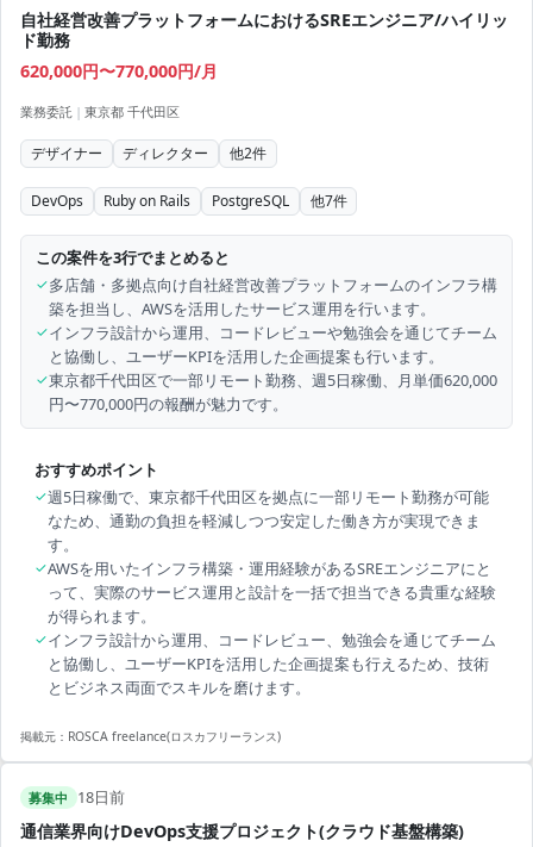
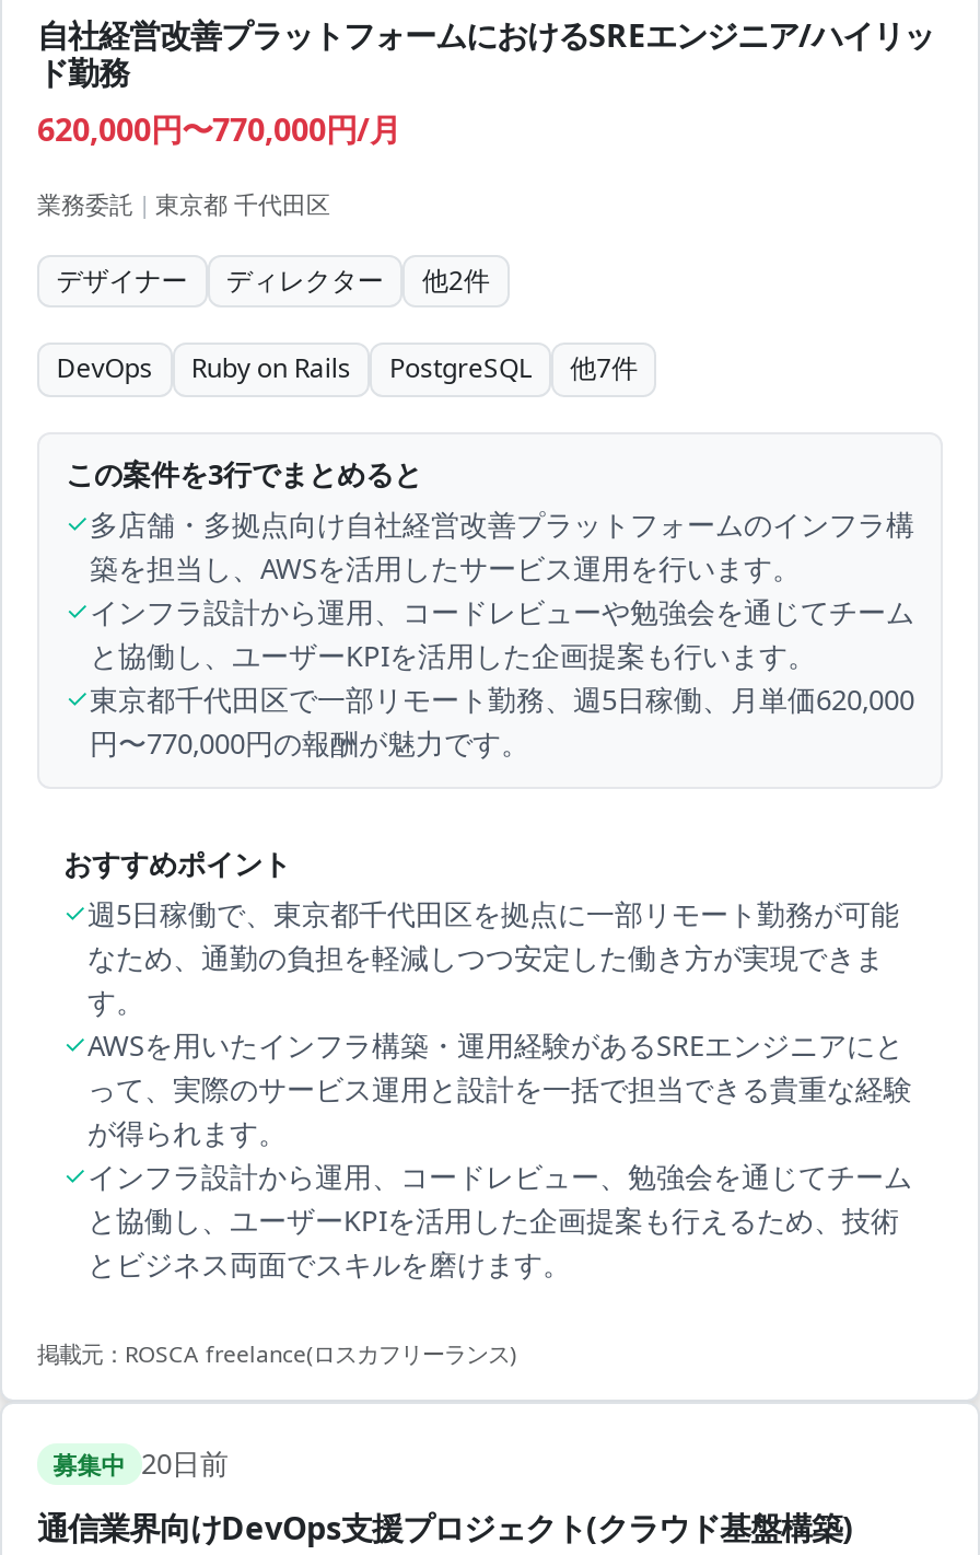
- 募集中 18日前
+ 募集中 20日前
